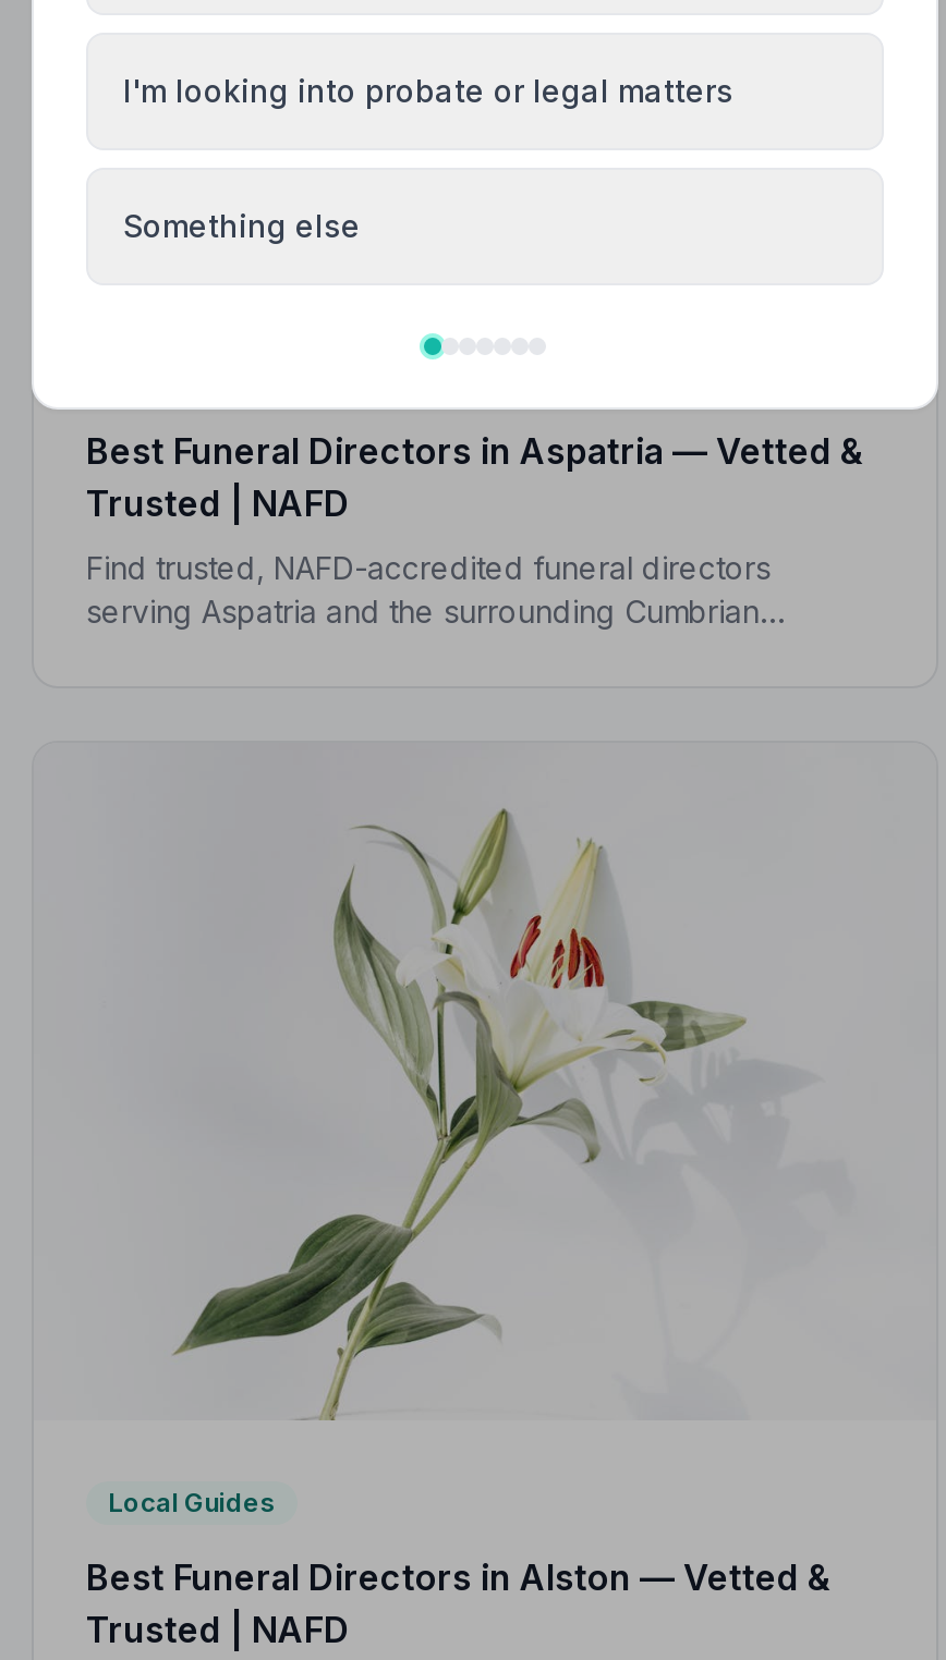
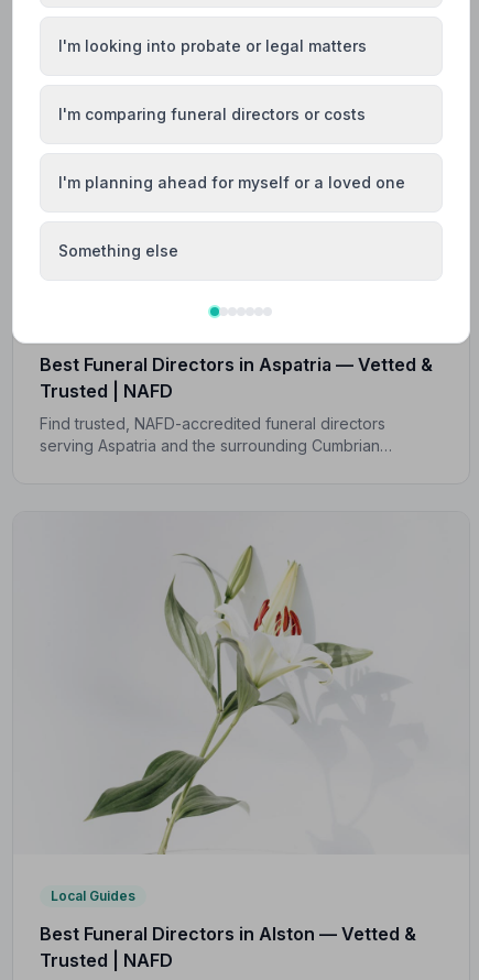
+ I'm comparing funeral directors or costs

+ I'm planning ahead for myself or a loved one
